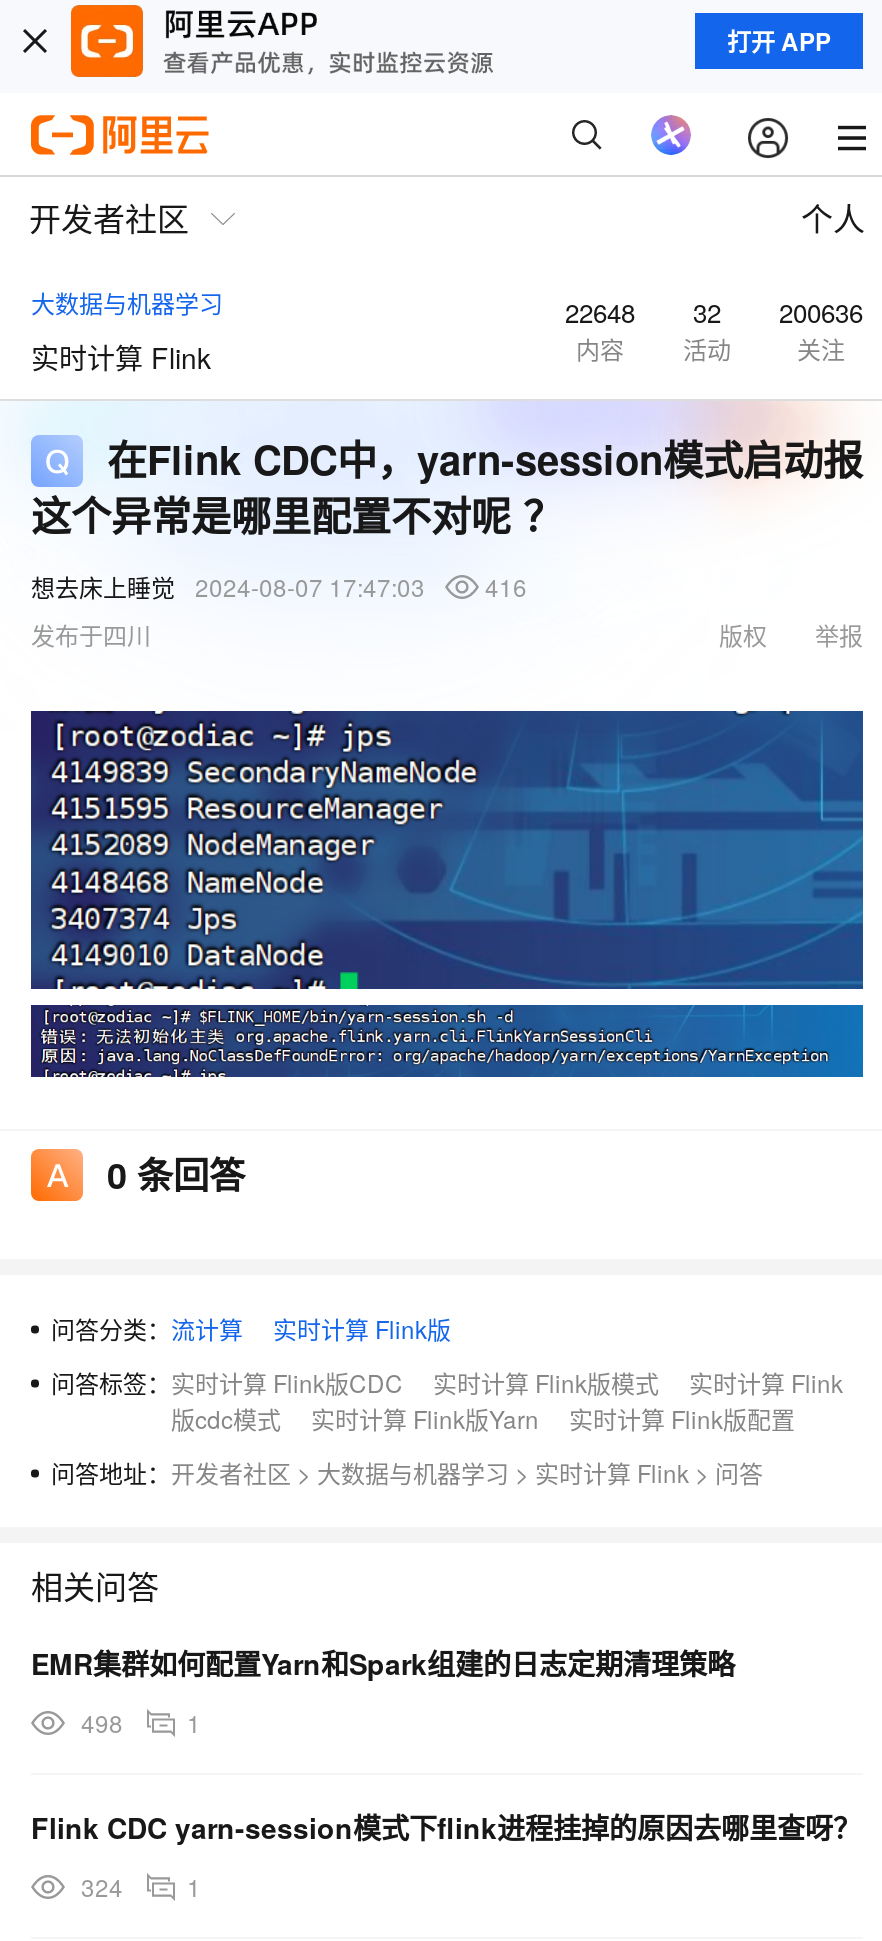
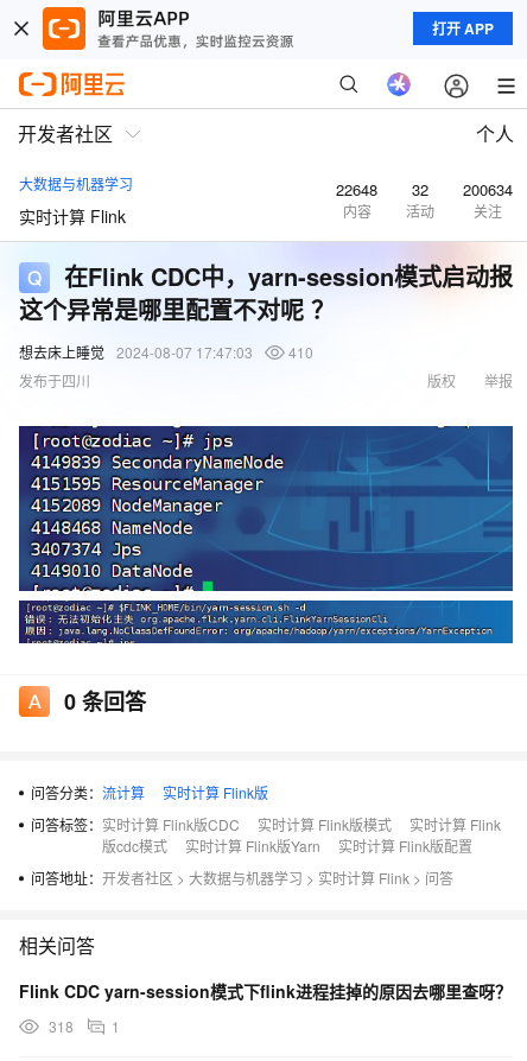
- 22648 32 200636
+ 22648 32 200634

- 想去床上睡觉 2024-08-07 17:47:03 416
+ 想去床上睡觉 2024-08-07 17:47:03 410

- EMR集群如何配置Yarn和Spark组建的日志定期清理策略
- 498
- 1

- 324 1
+ 318 1
